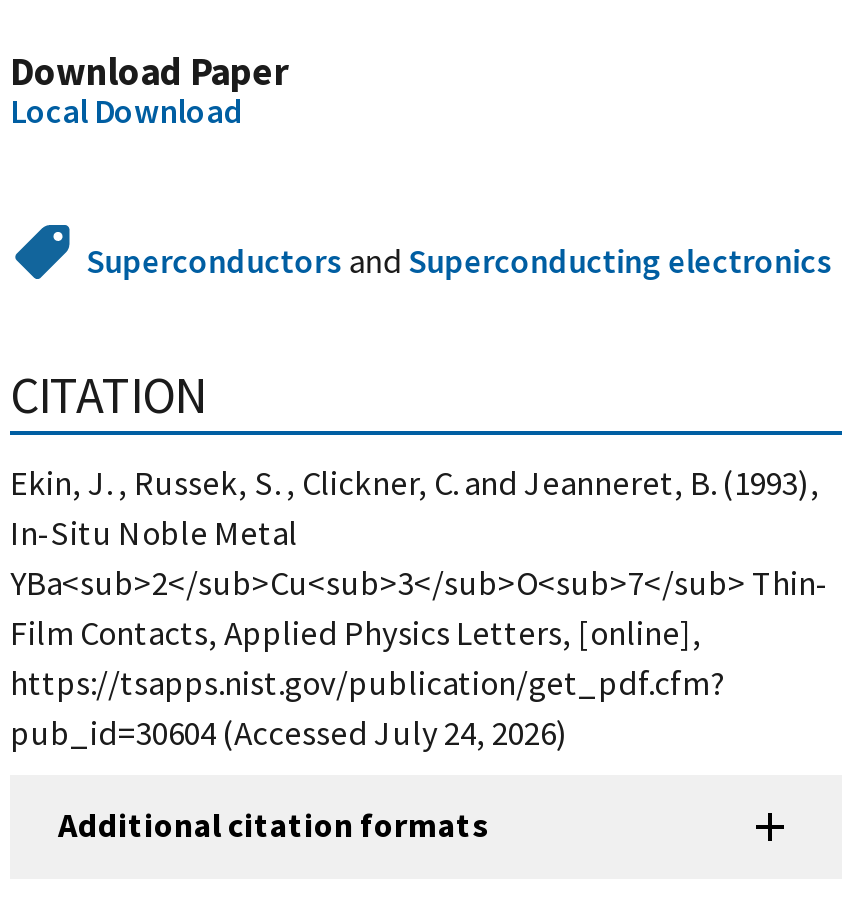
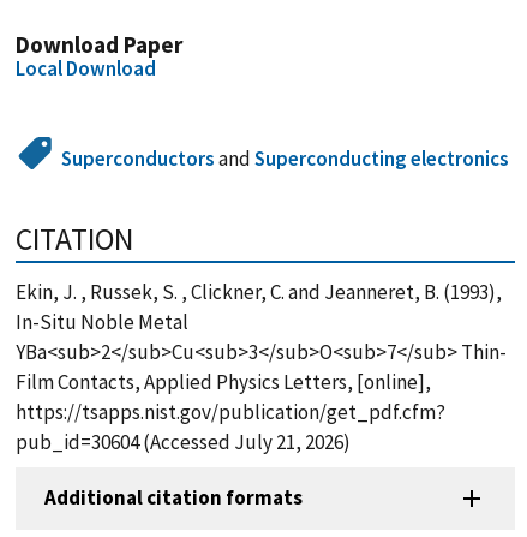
- pub_id=30604 (Accessed July 24, 2026)
+ pub_id=30604 (Accessed July 21, 2026)
